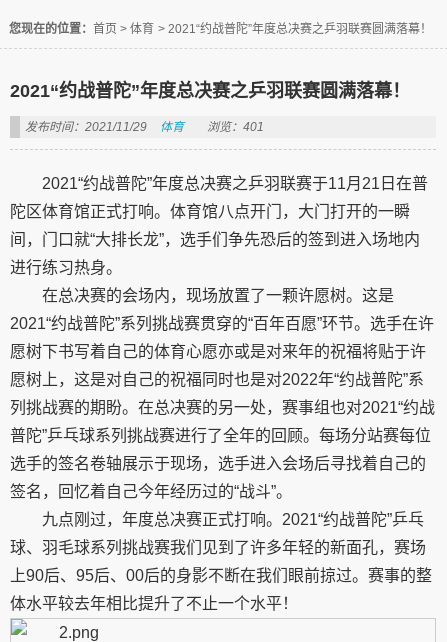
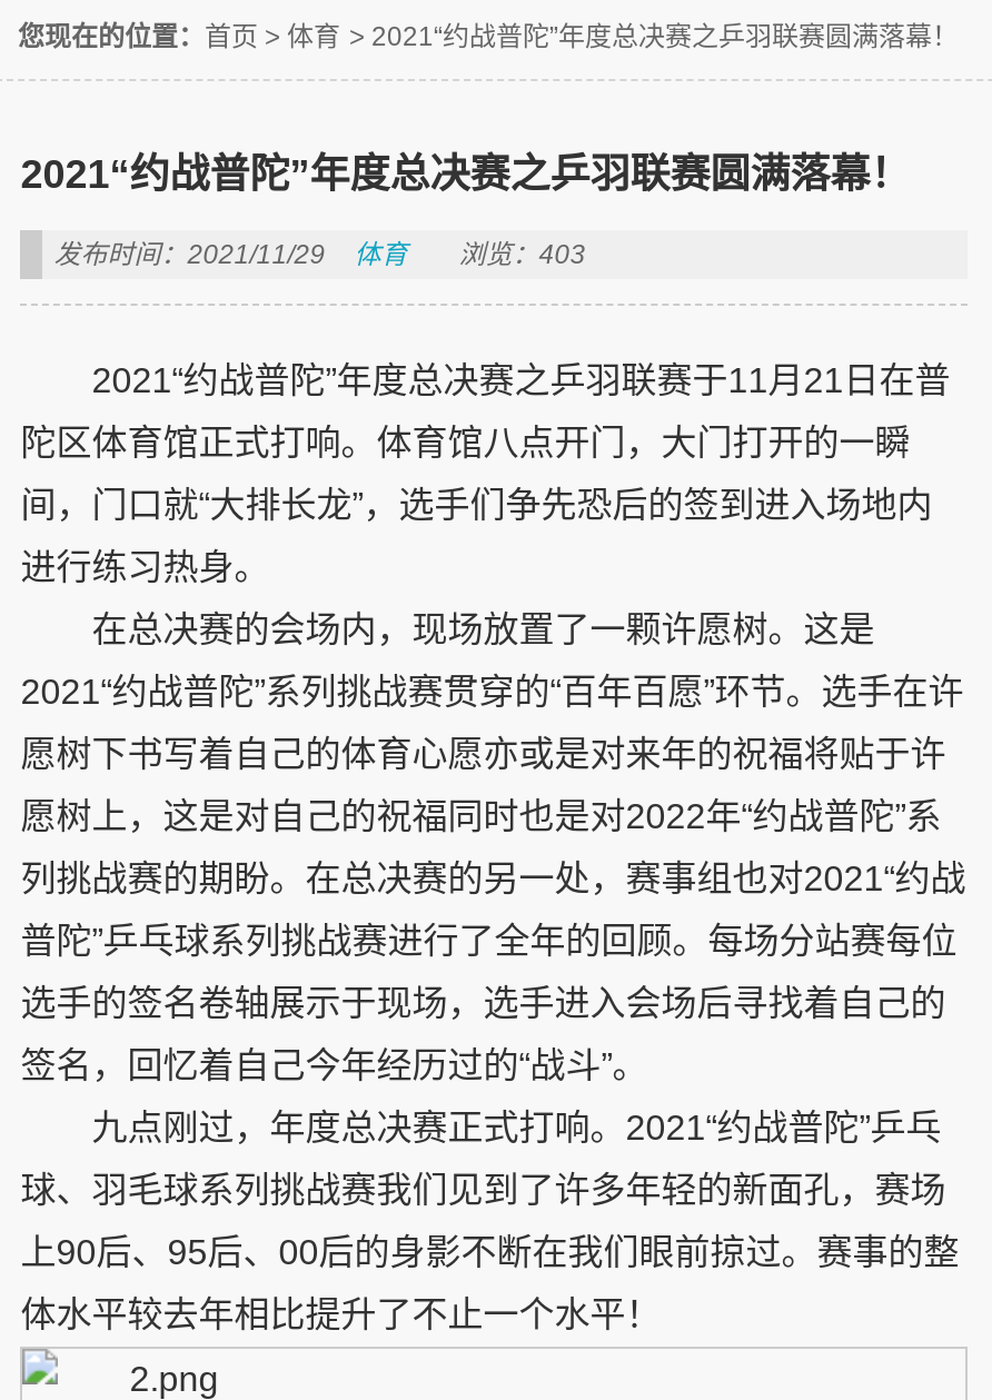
- 浏览：401
+ 浏览：403
